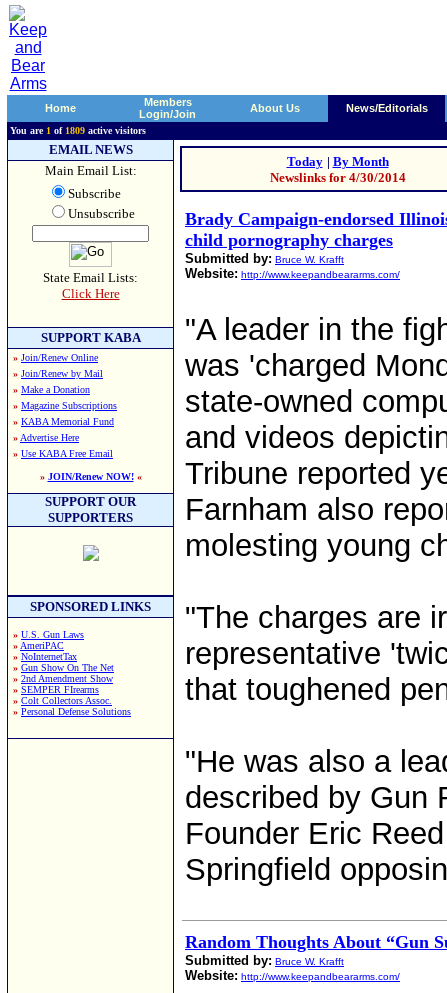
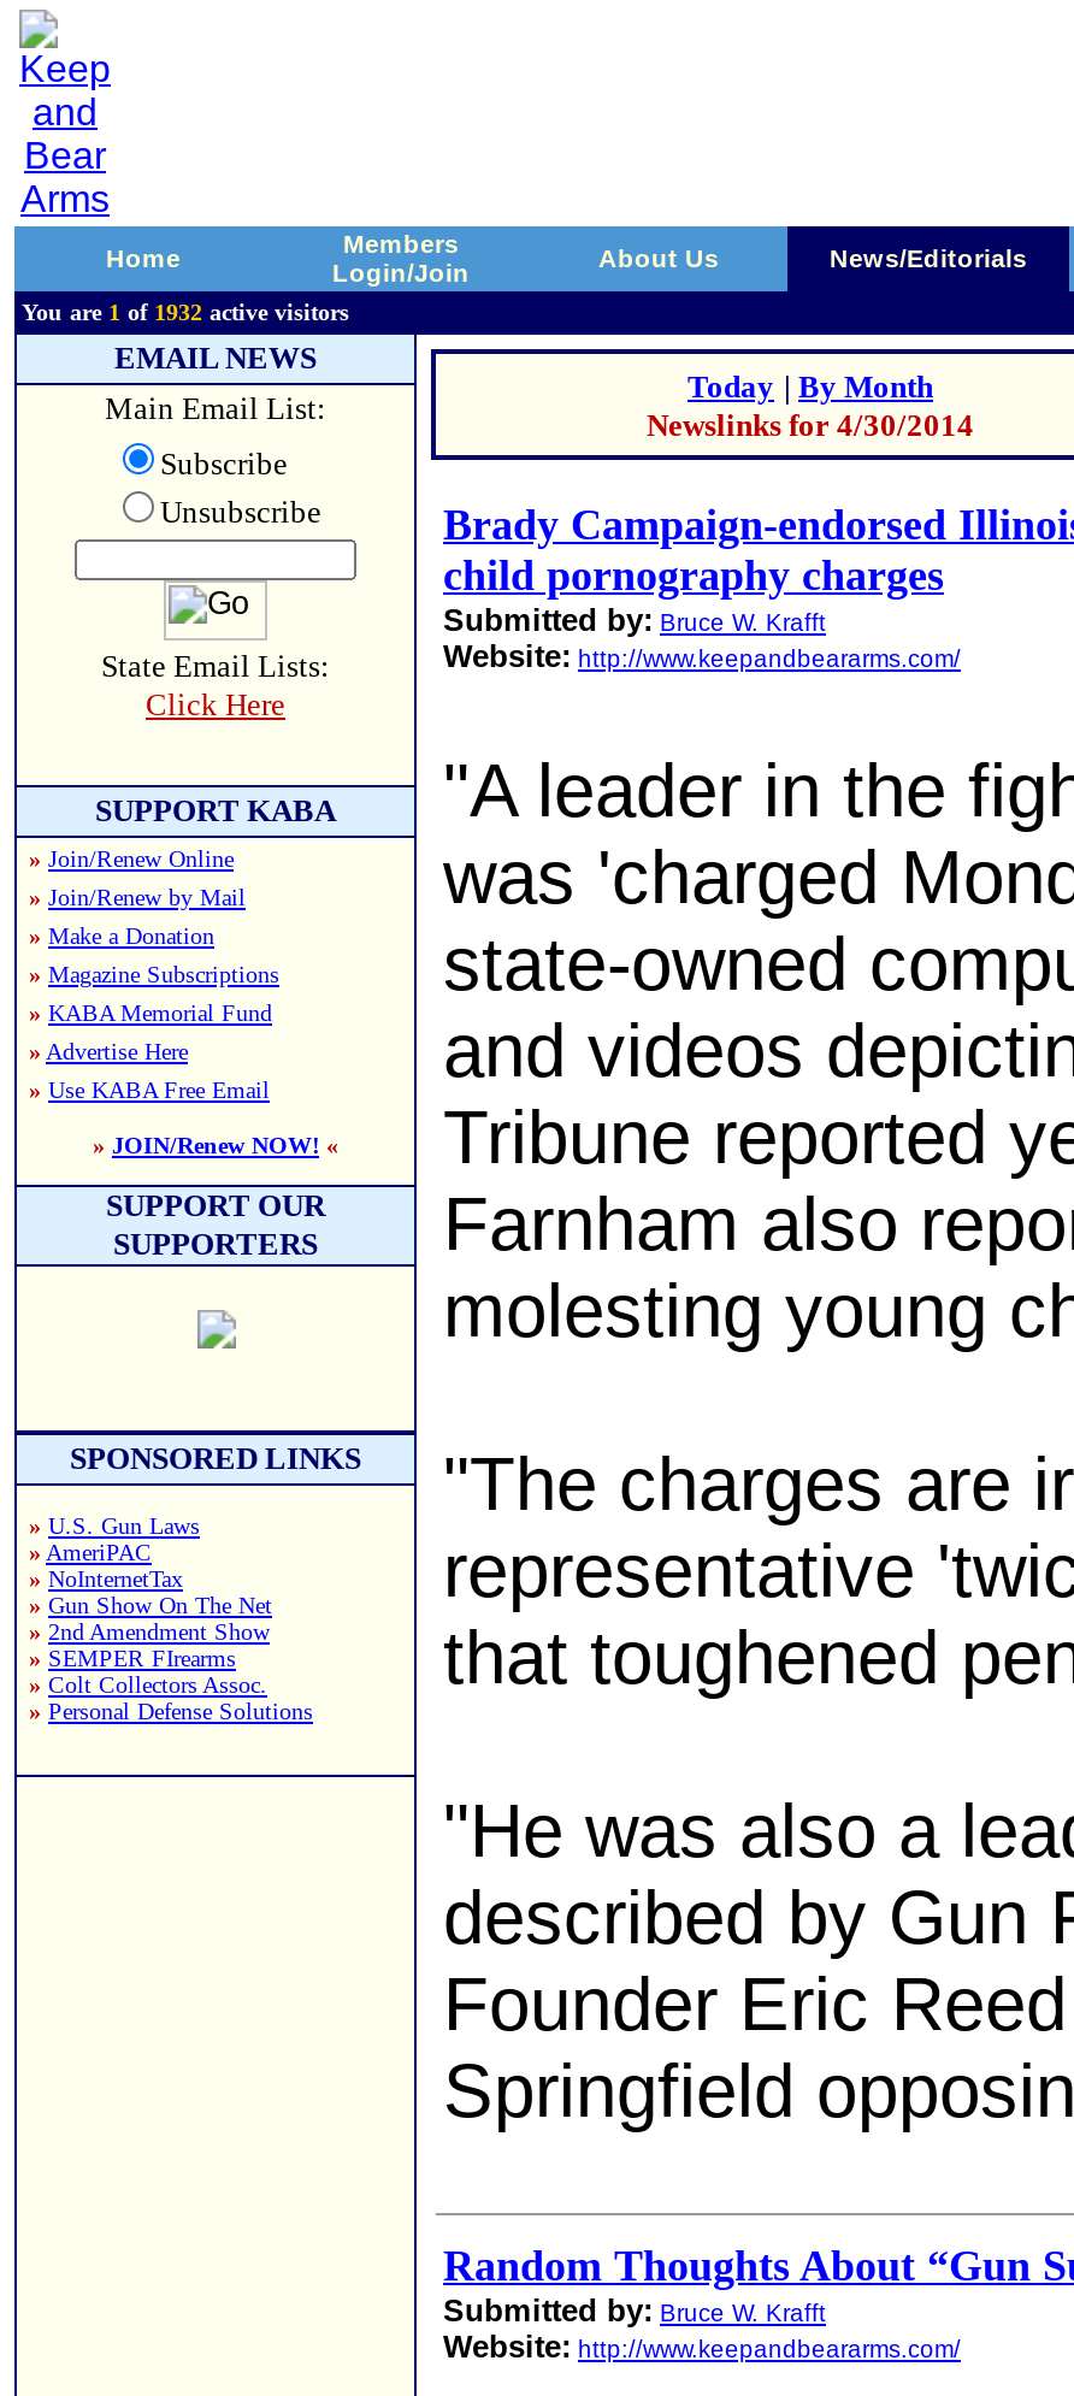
- You are 1 of 1809 active visitors
+ You are 1 of 1932 active visitors
